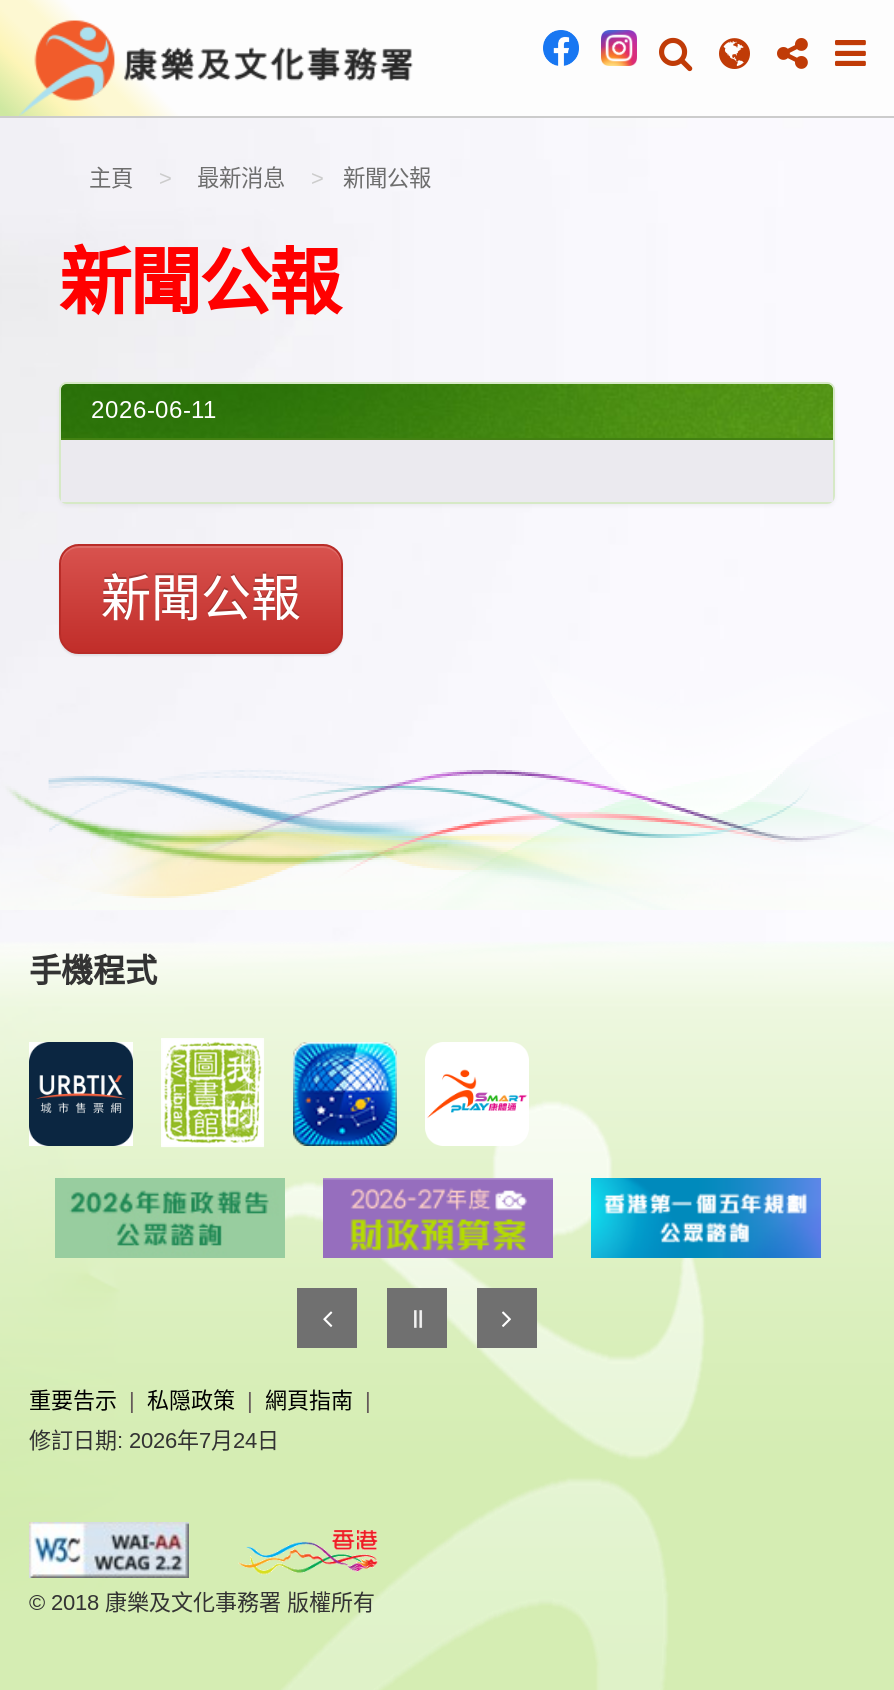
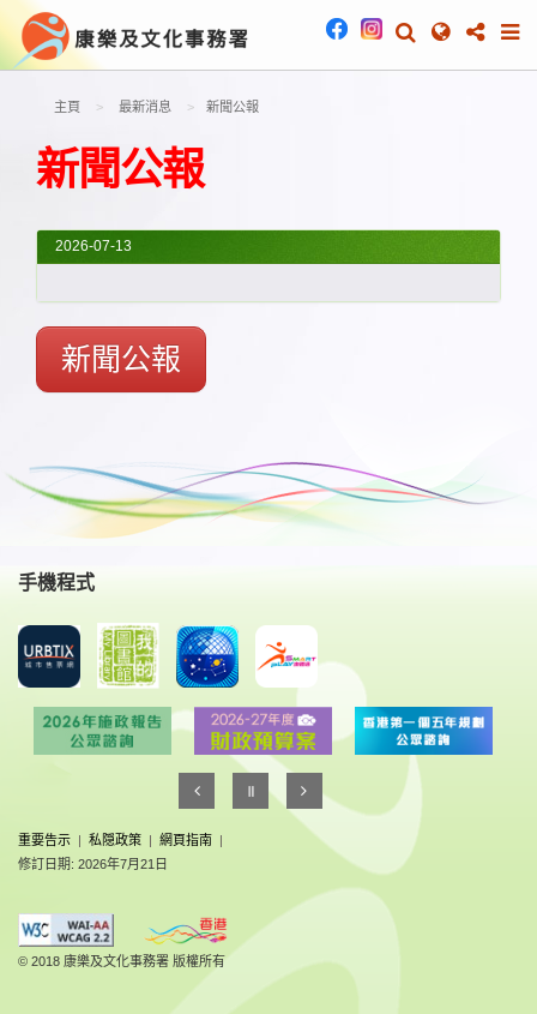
- 2026-06-11
+ 2026-07-13

- 修訂日期: 2026年7月24日
+ 修訂日期: 2026年7月21日
